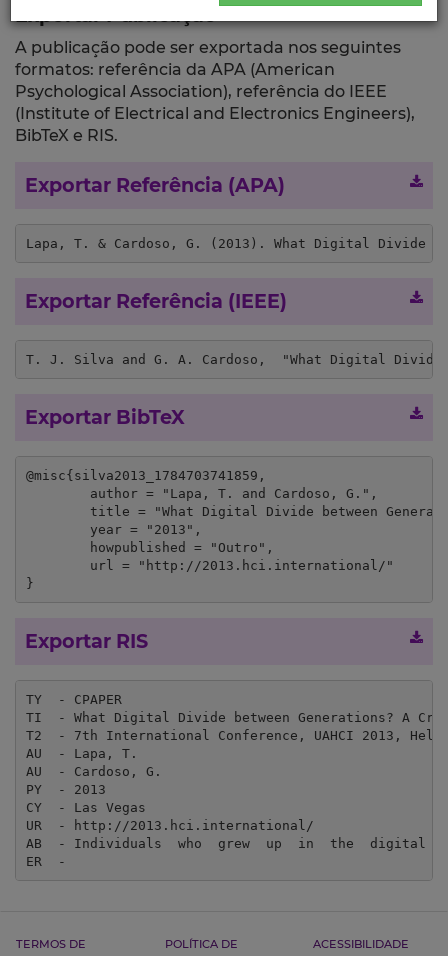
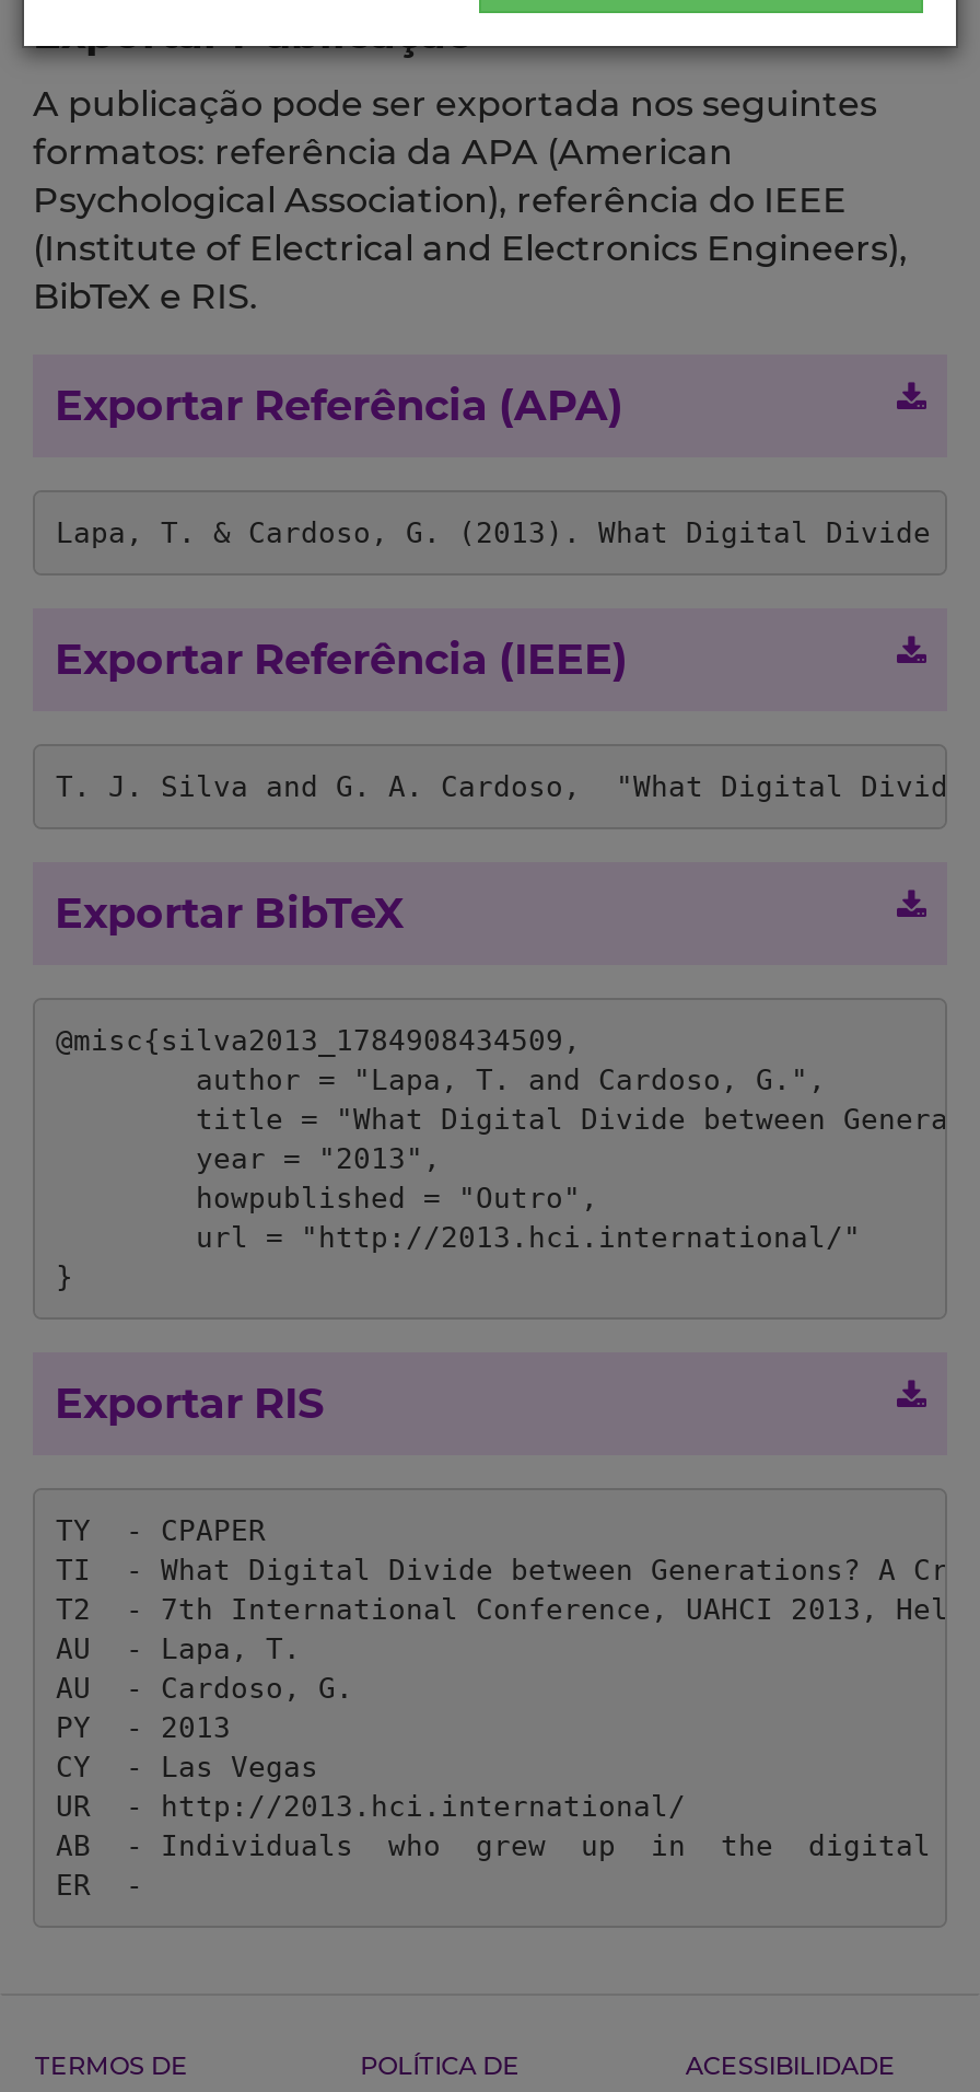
- @misc{silva2013_1784703741859,
+ @misc{silva2013_1784908434509,
